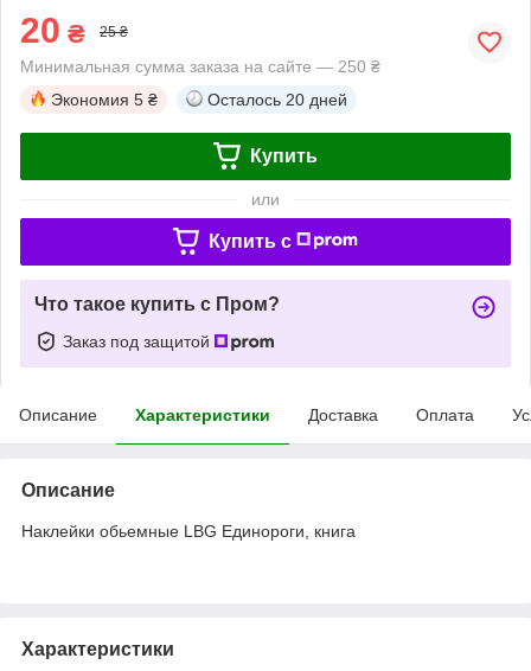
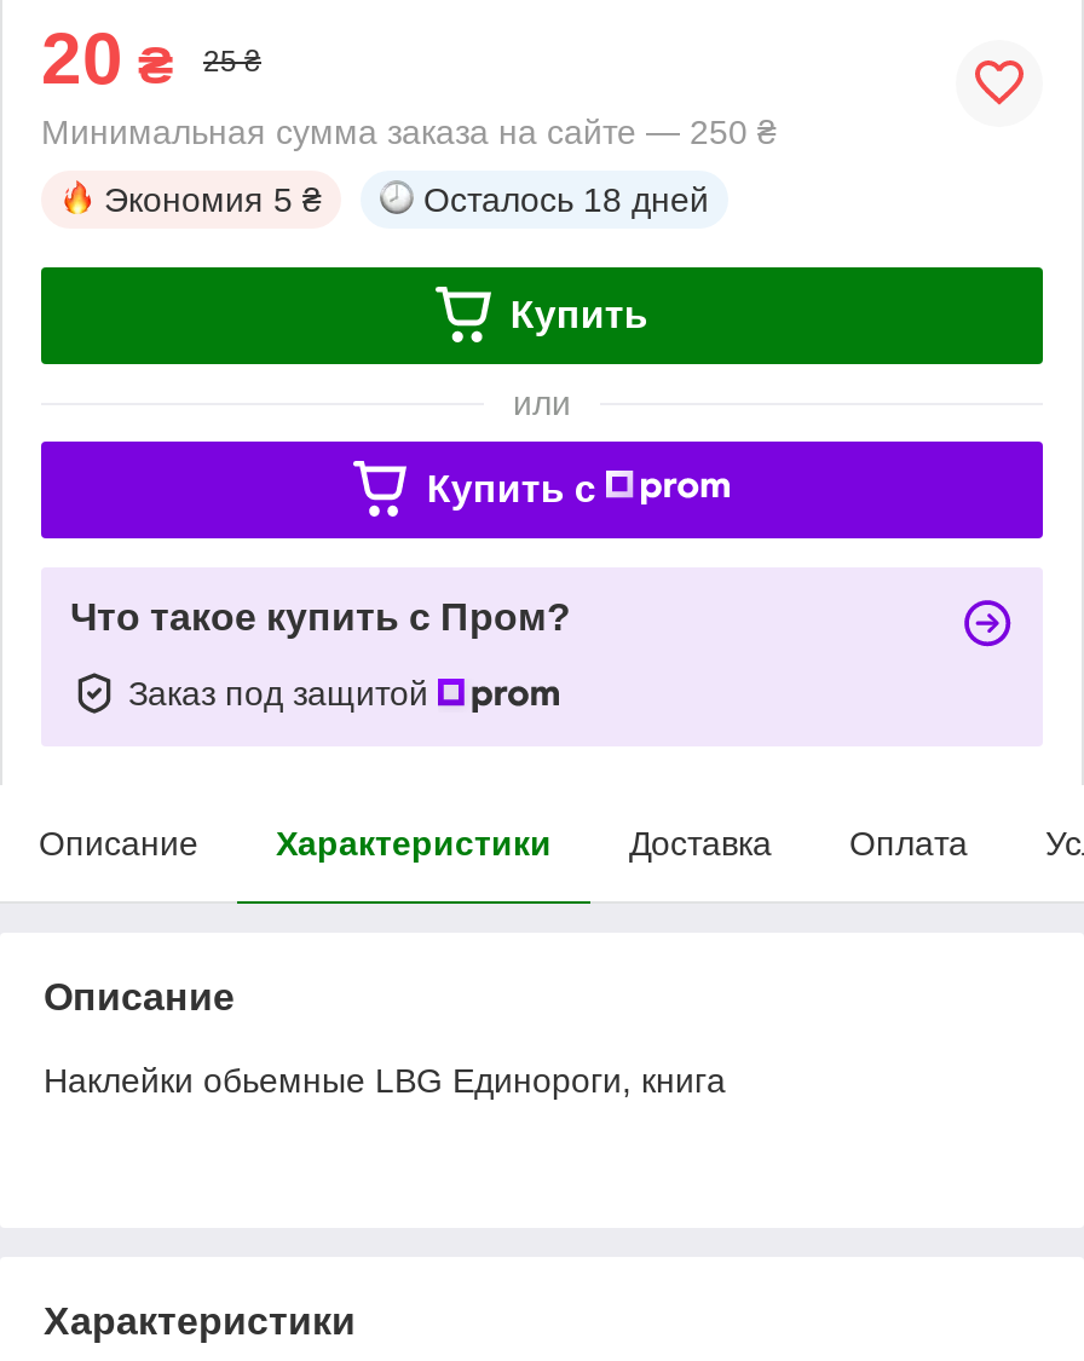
- Осталось 20 дней
+ Осталось 18 дней
